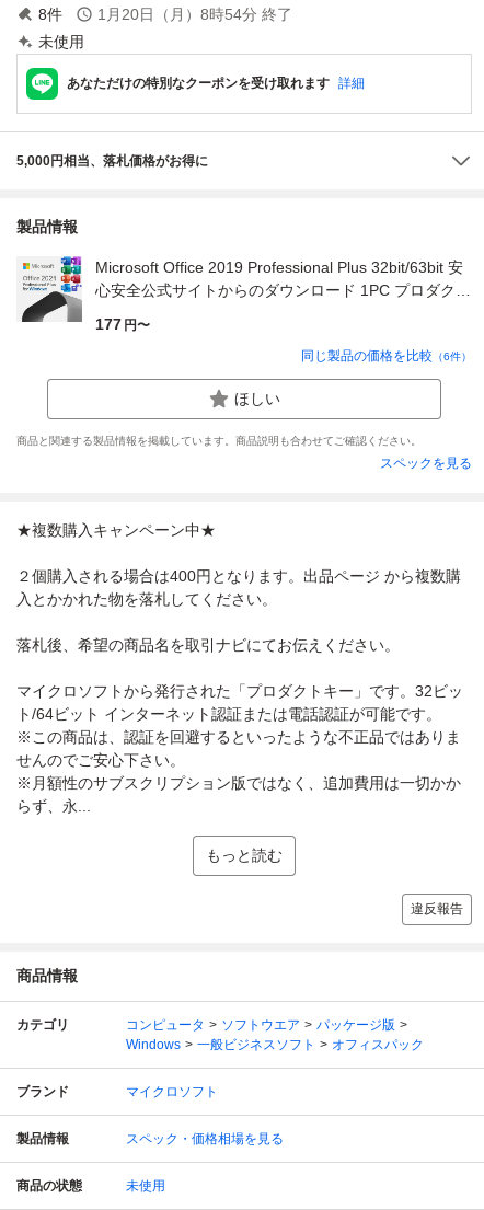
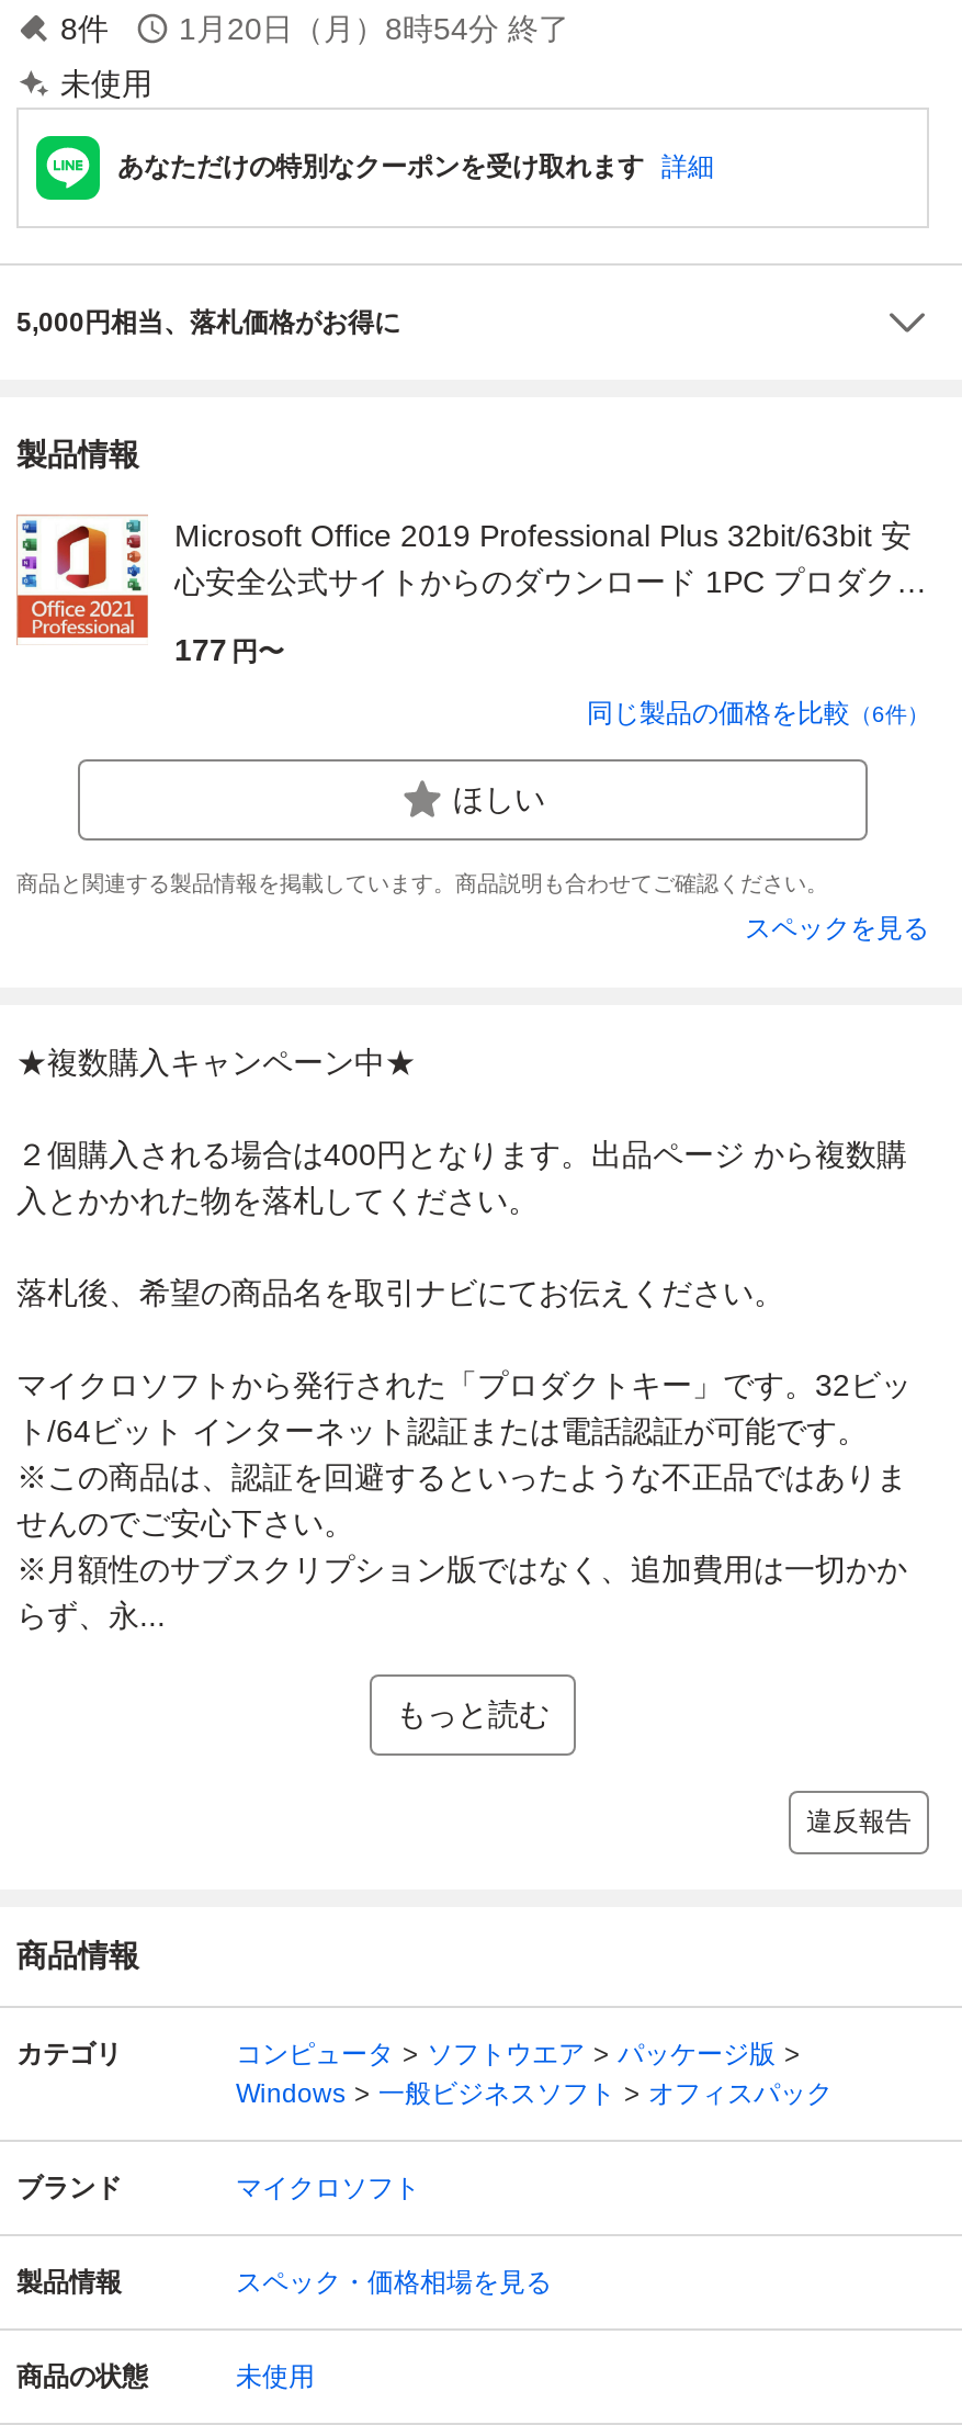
- [image]
+ [image]
